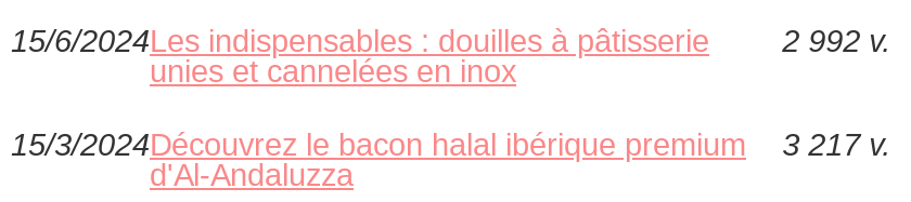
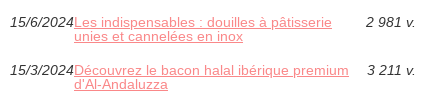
- 2 992 v.
+ 2 981 v.

- 15/3/2024Découvrez le bacon halal ibérique premium 3 217 v.
+ 15/3/2024Découvrez le bacon halal ibérique premium 3 211 v.
